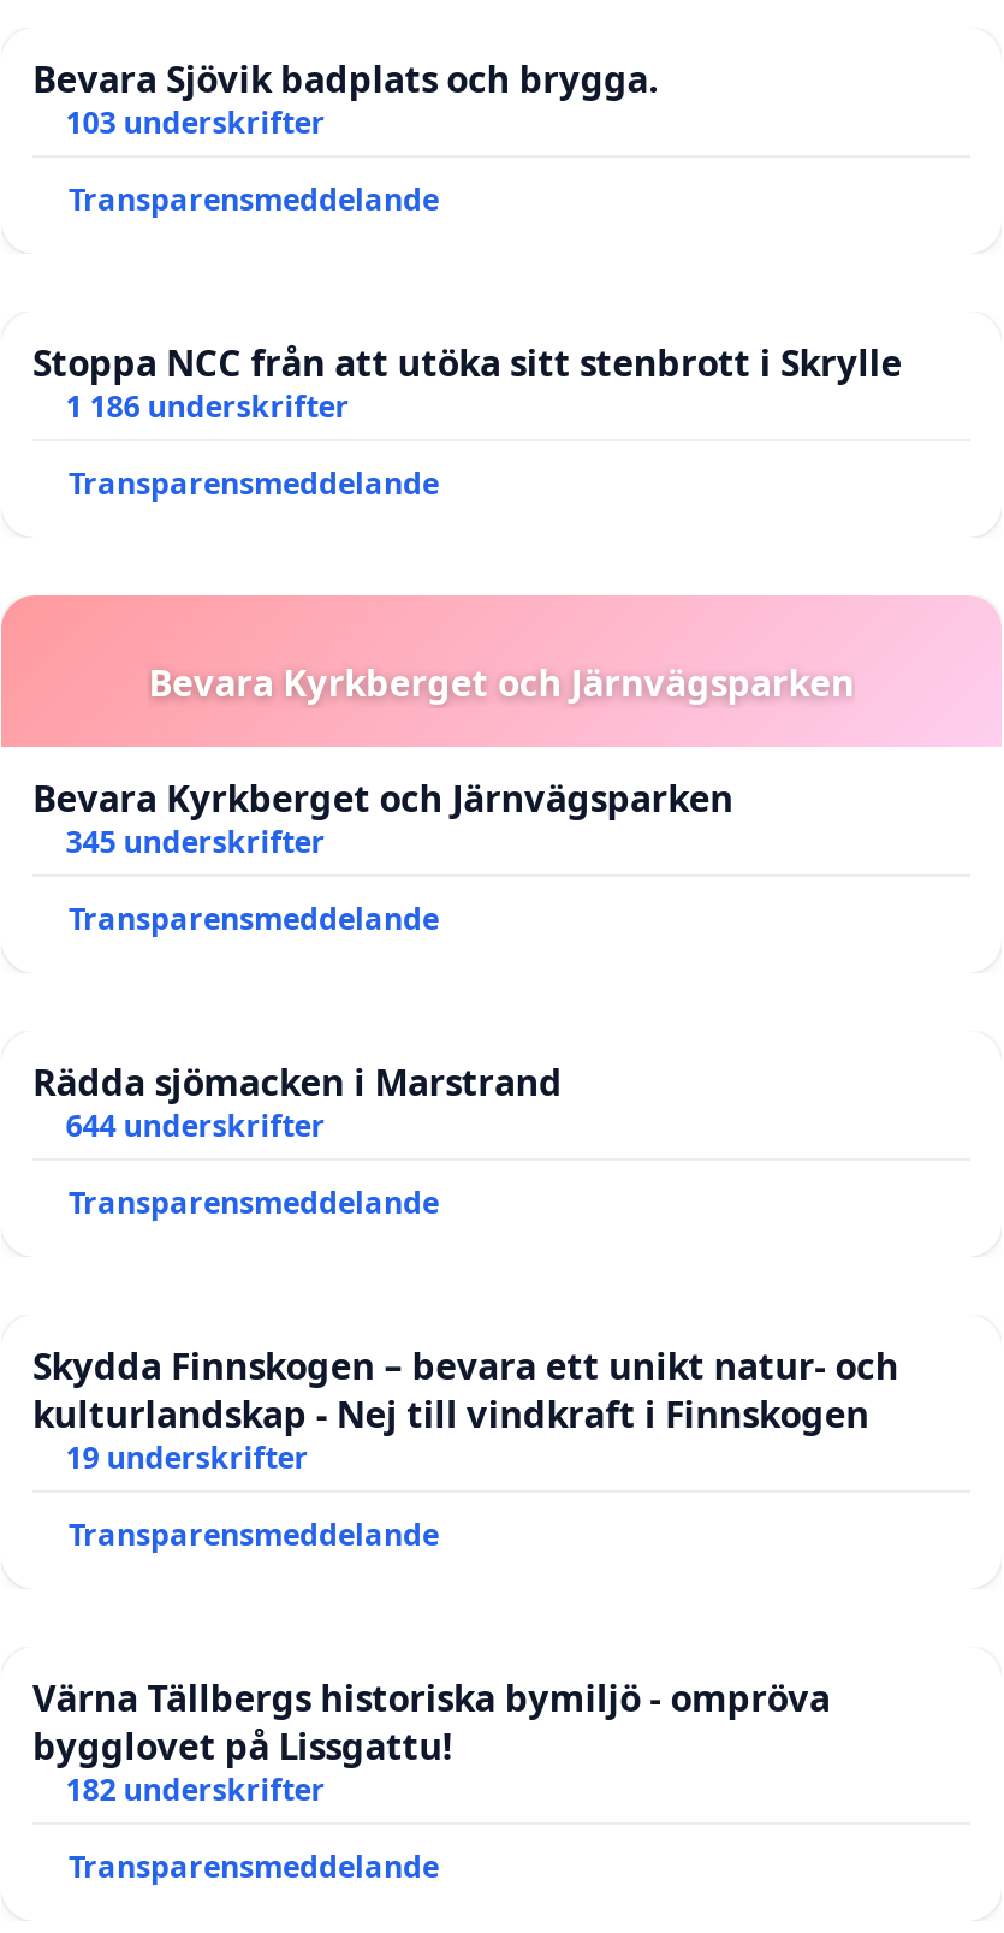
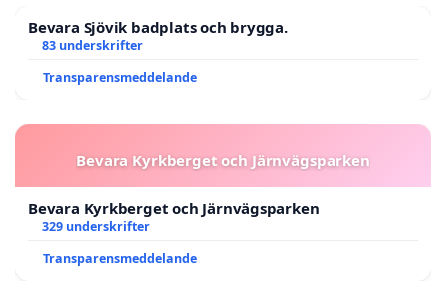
- 103 underskrifter
- Transparensmeddelande
- Stoppa NCC från att utöka sitt stenbrott i Skrylle
- 1 186 underskrifter
+ 83 underskrifter

- 345 underskrifter
- Transparensmeddelande
- Rädda sjömacken i Marstrand
- 644 underskrifter
- Transparensmeddelande
- Skydda Finnskogen – bevara ett unikt natur- och
- kulturlandskap - Nej till vindkraft i Finnskogen
- 19 underskrifter
- Transparensmeddelande
- Värna Tällbergs historiska bymiljö - ompröva
- bygglovet på Lissgattu!
- 182 underskrifter
+ 329 underskrifter
